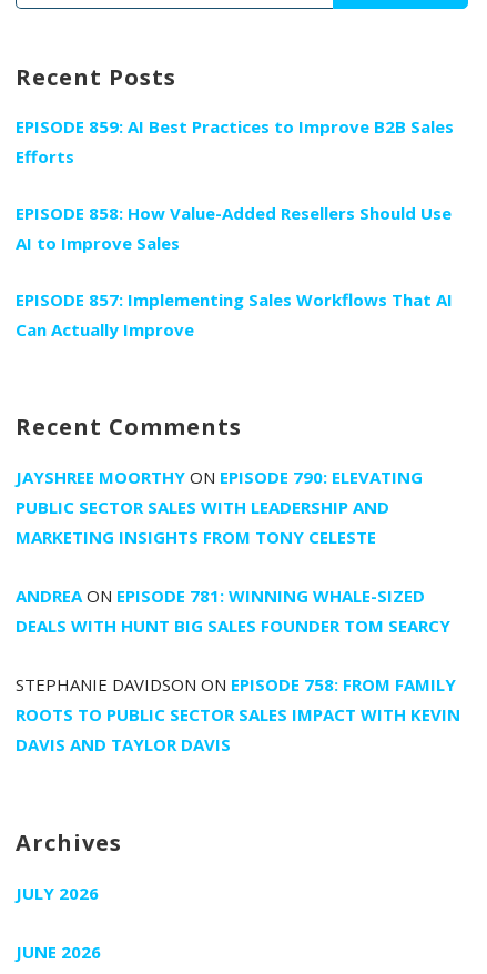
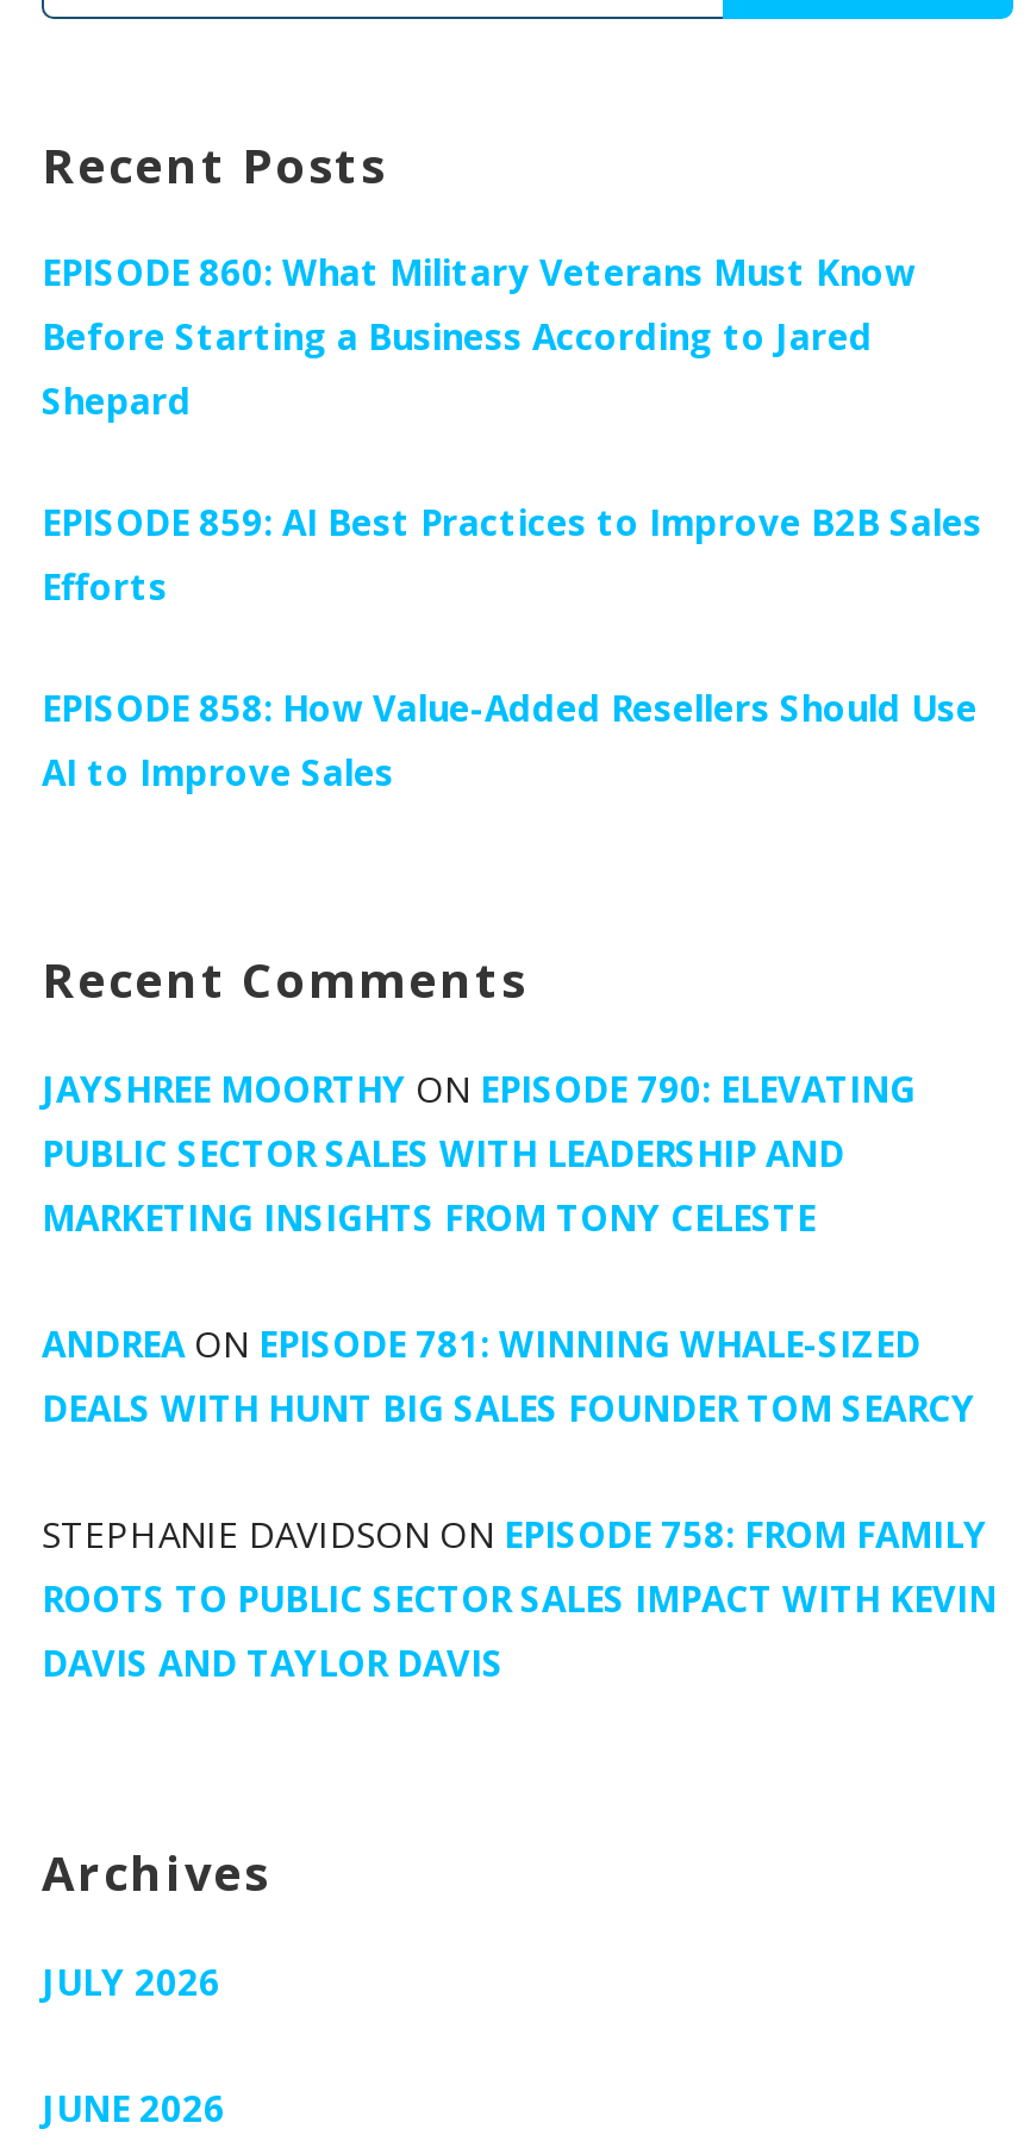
+ EPISODE 860: What Military Veterans Must Know
+ Before Starting a Business According to Jared
+ Shepard

moved down: EPISODE 859: AI Best Practices to Improve B2B Sales | Efforts | EPISODE 858: How Value-Added Resellers Should Use | AI to Improve Sales

- EPISODE 857: Implementing Sales Workflows That AI
- Can Actually Improve
